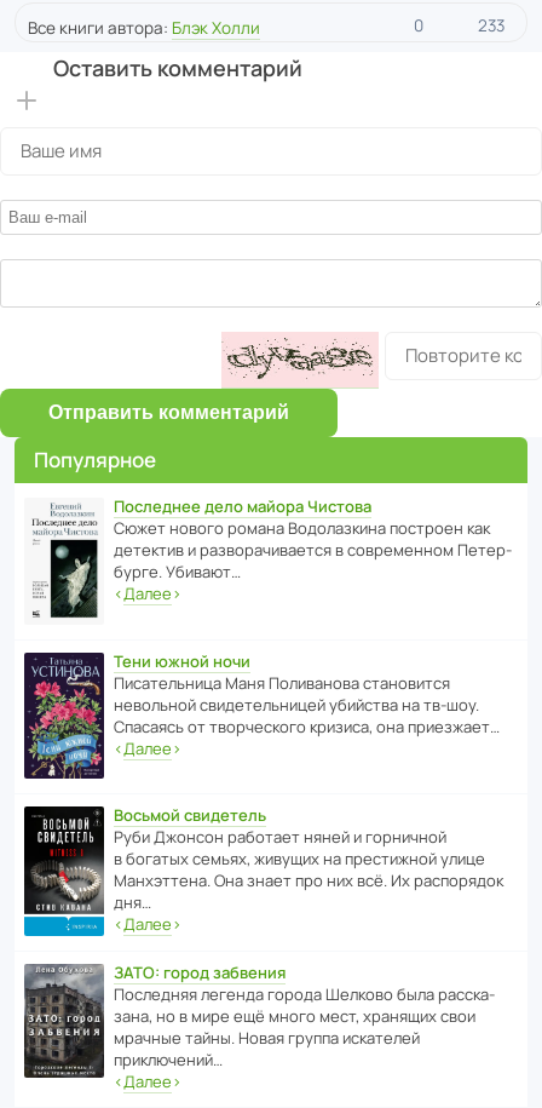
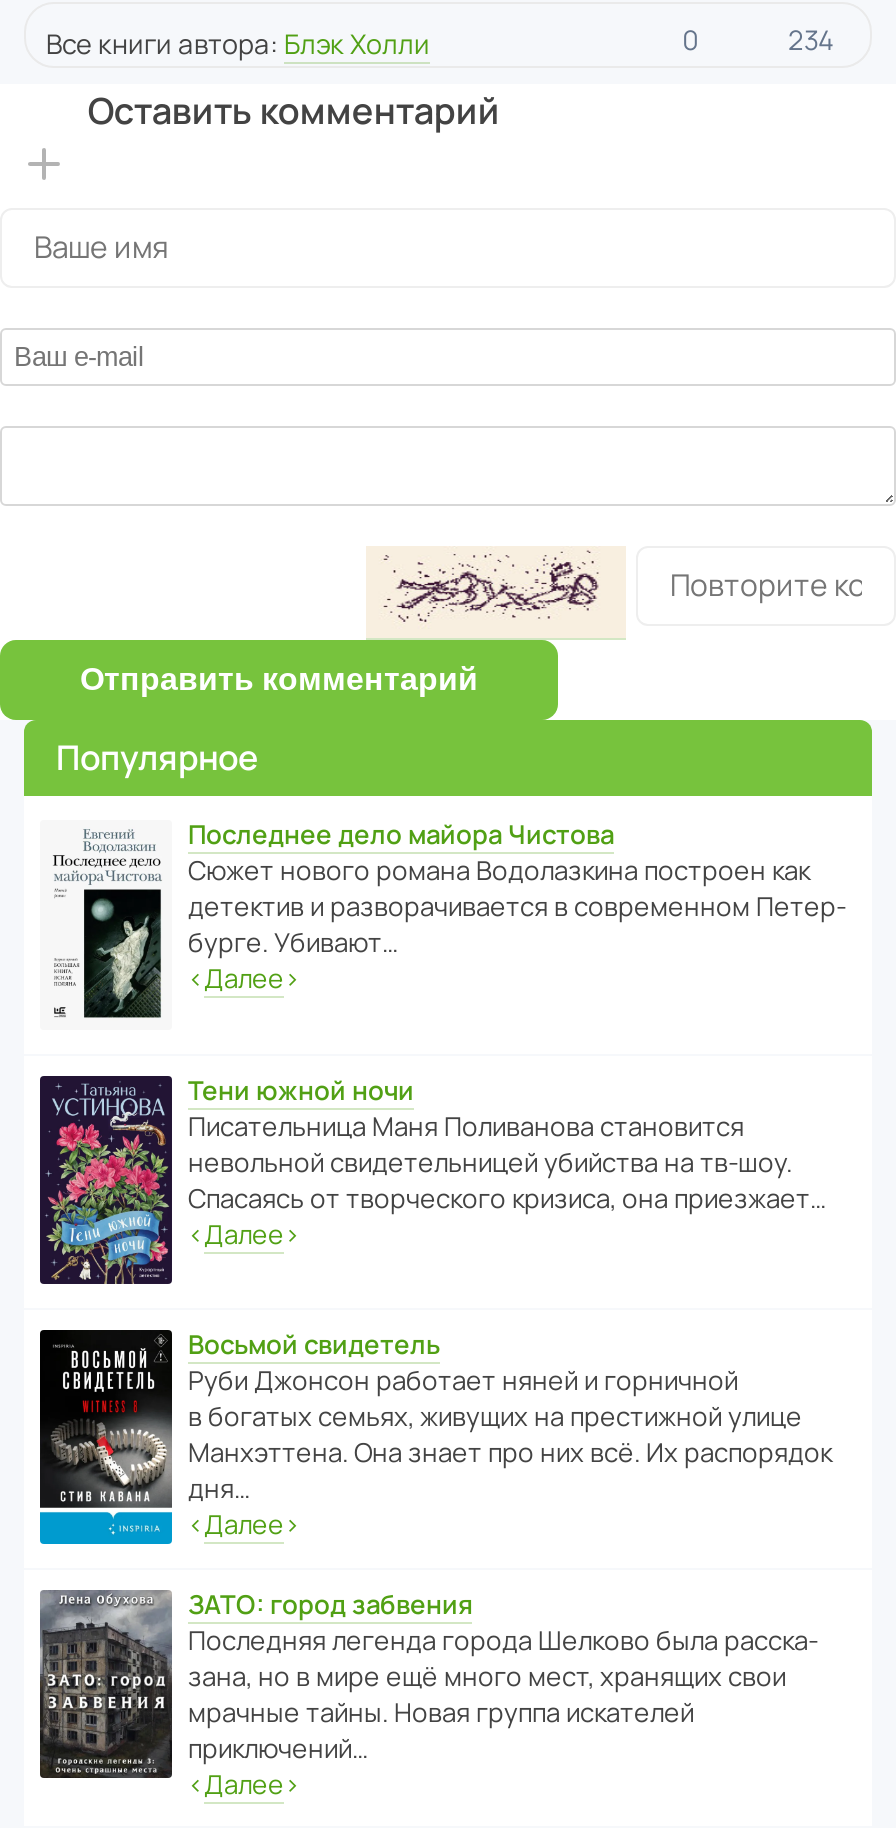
- 233
+ 234

- [image]
+ [image]
